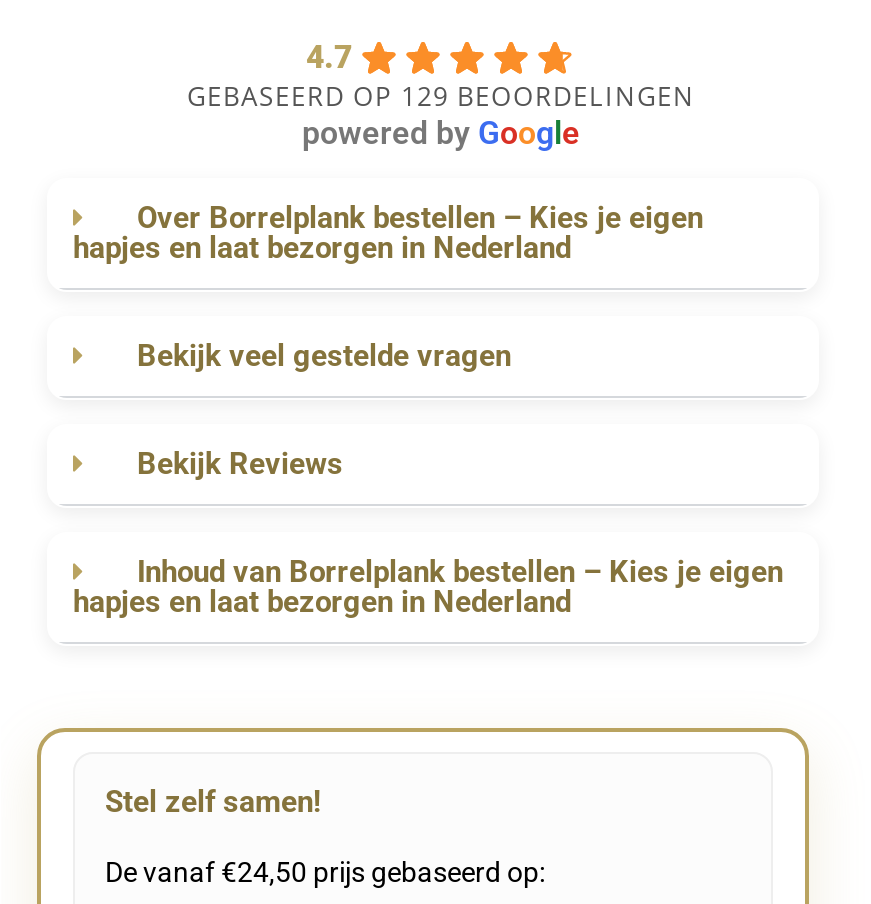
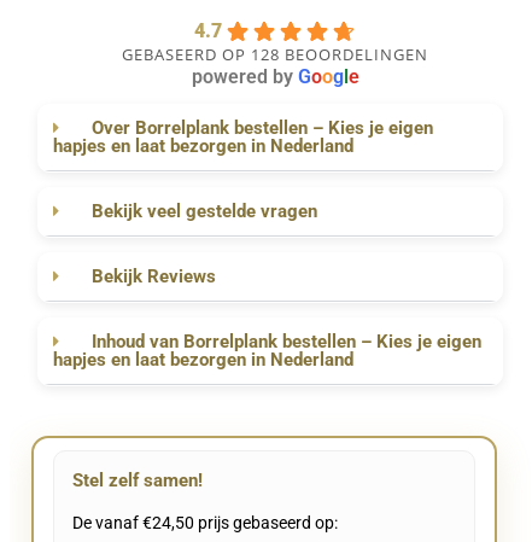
- GEBASEERD OP 129 BEOORDELINGEN
+ GEBASEERD OP 128 BEOORDELINGEN
